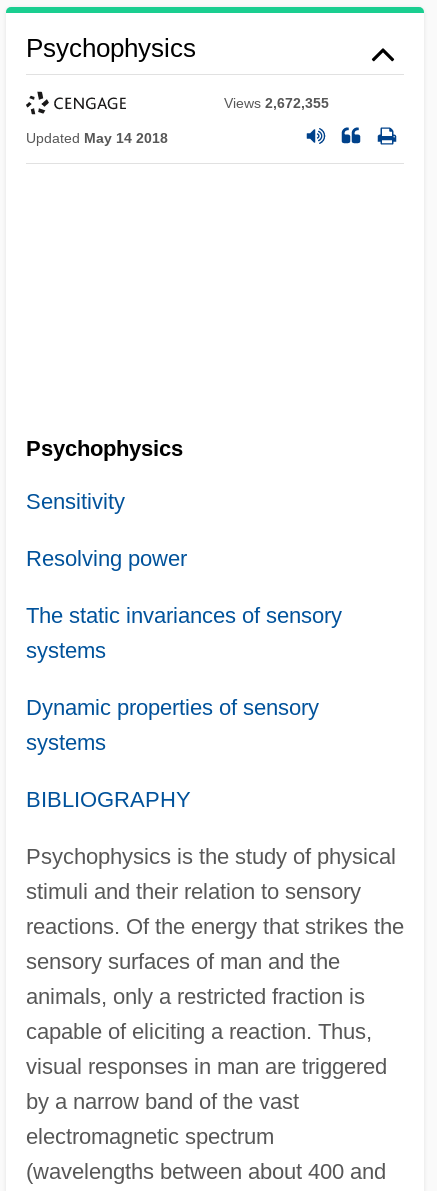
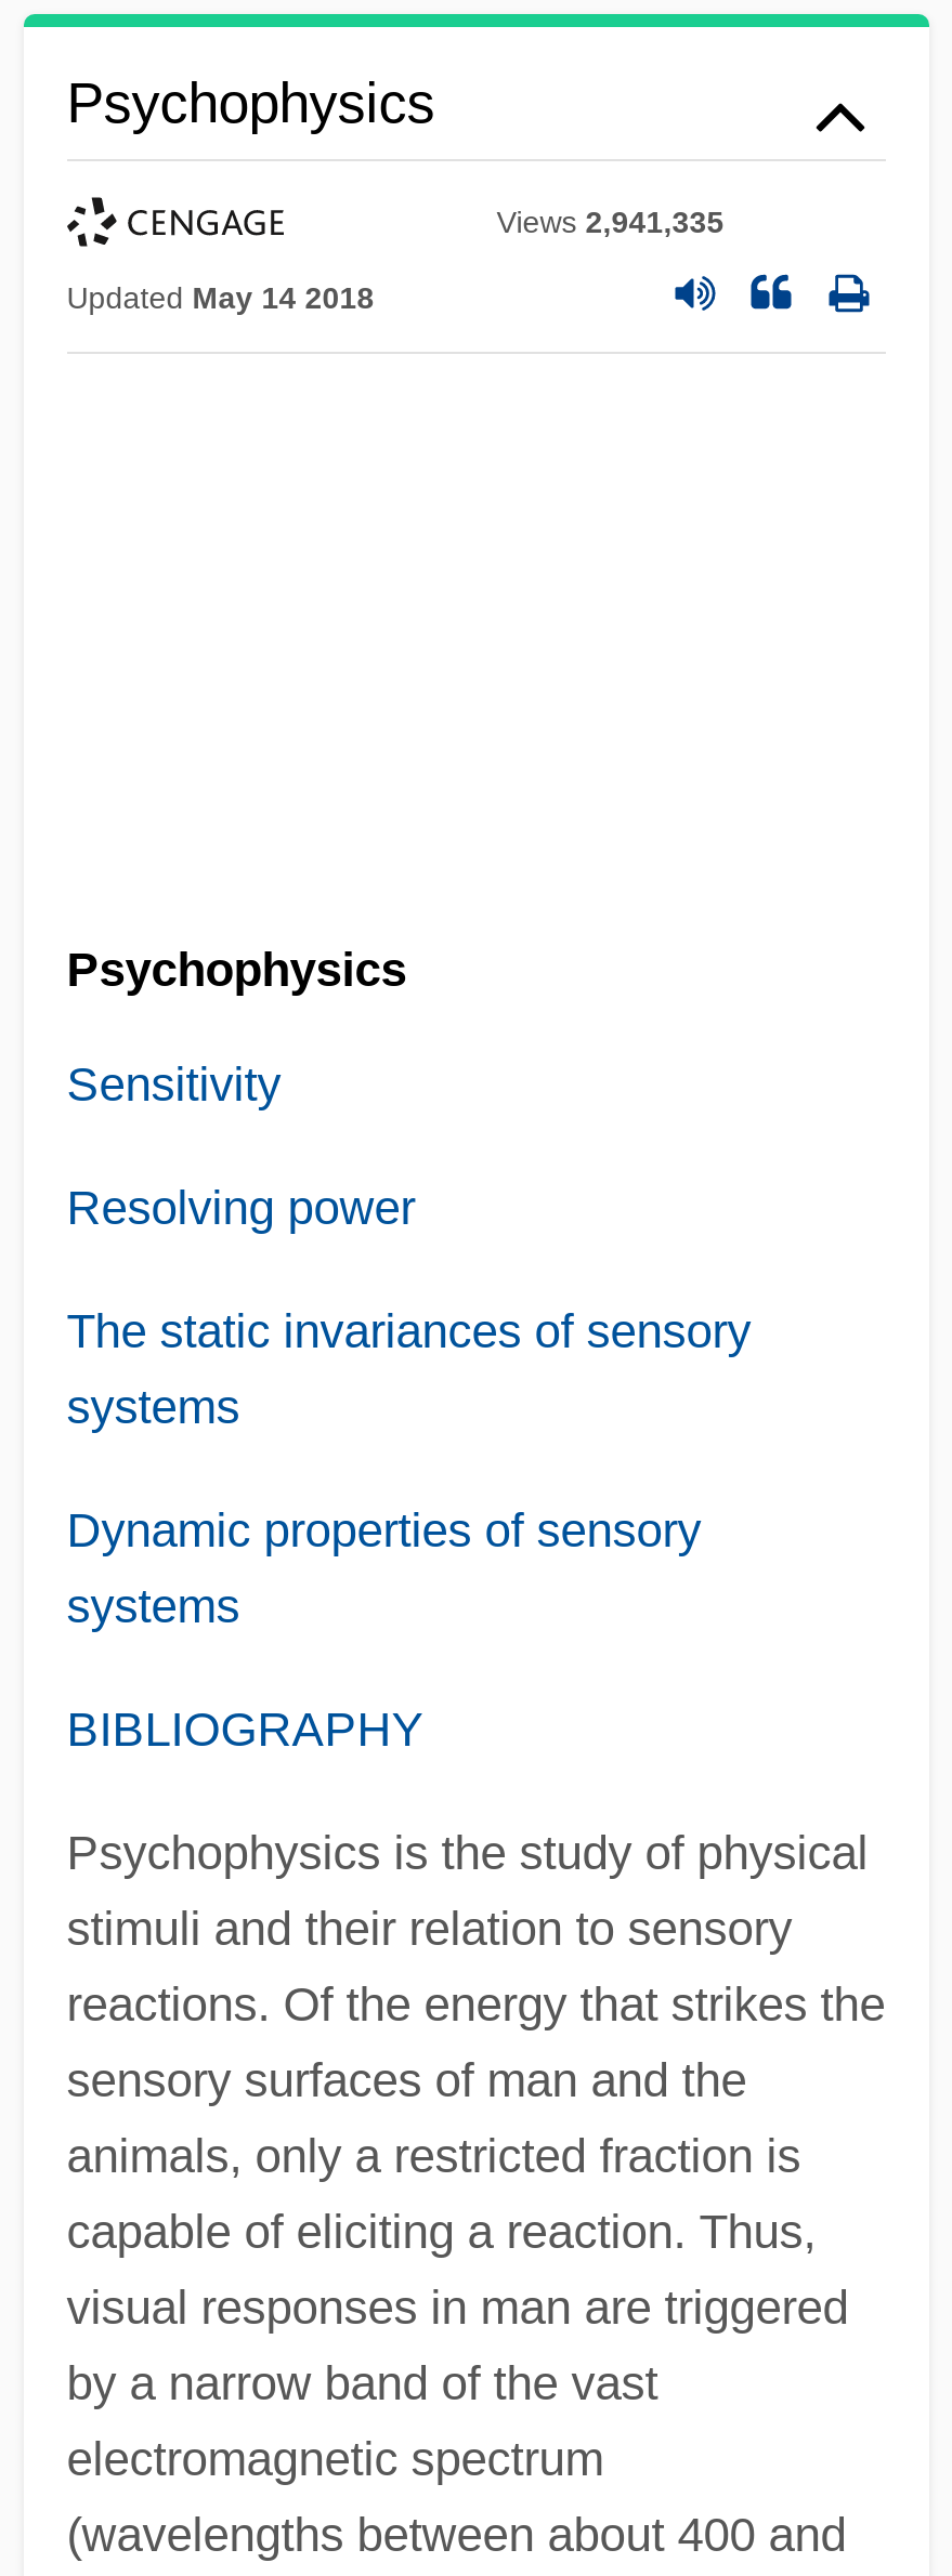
- Views 2,672,355
+ Views 2,941,335
